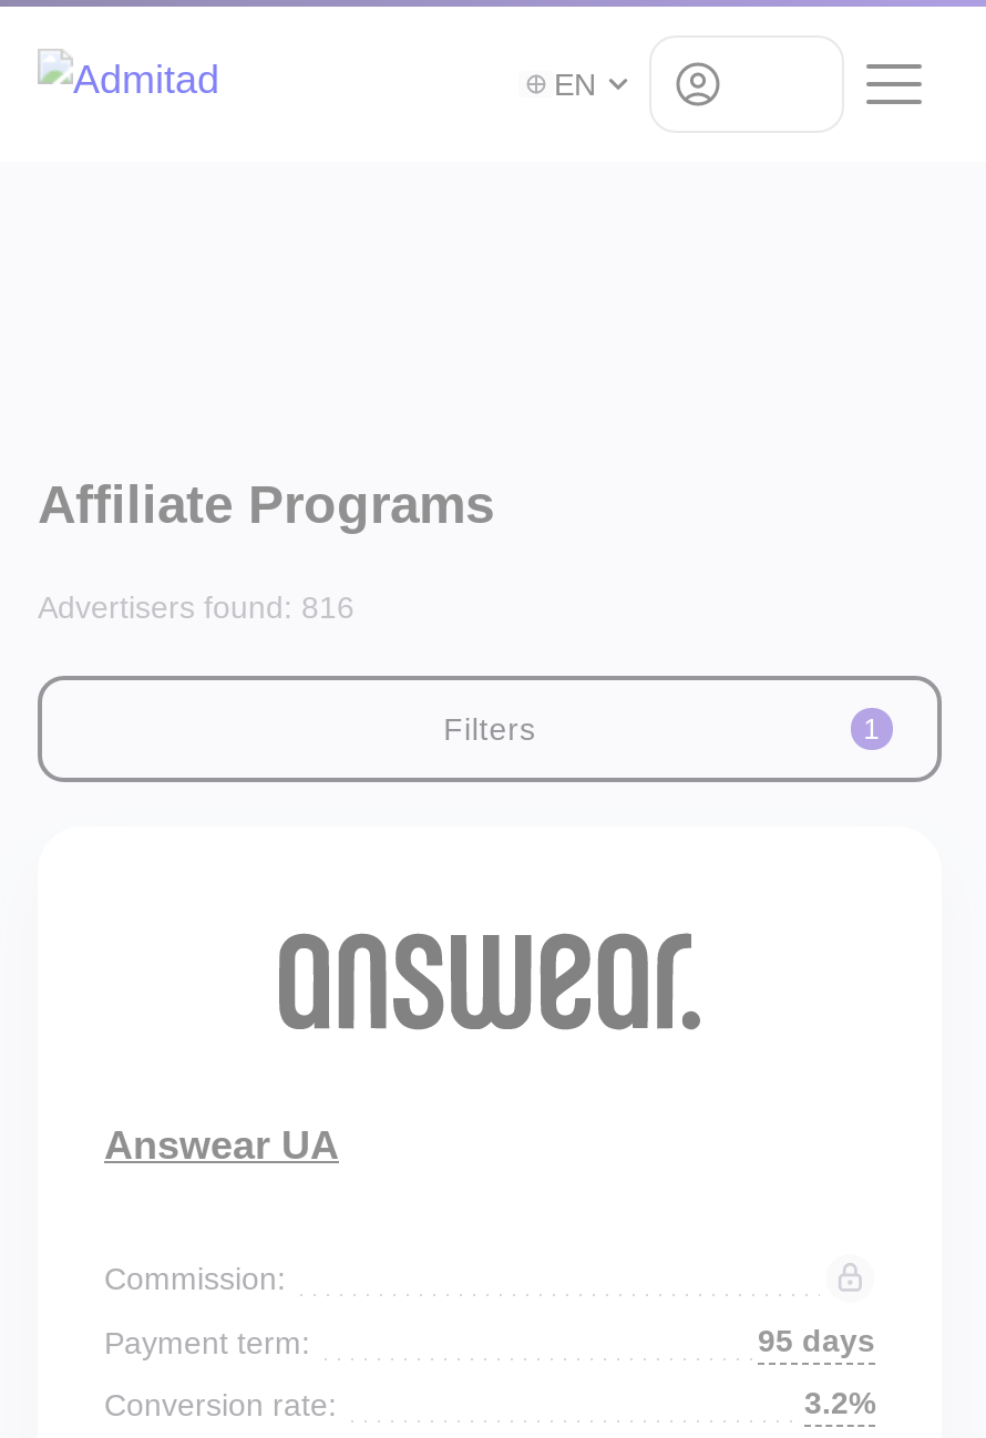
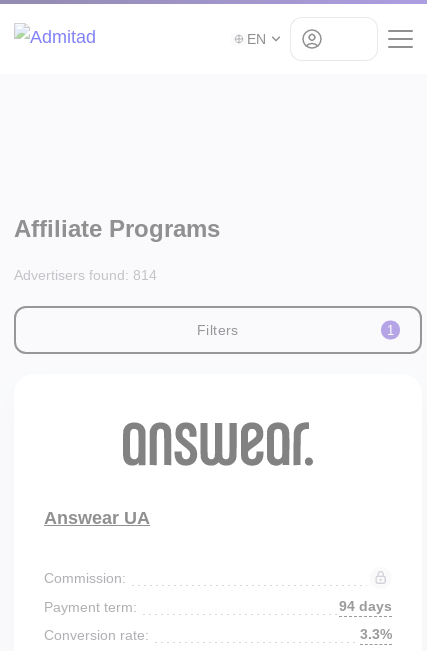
- Advertisers found: 816
+ Advertisers found: 814

- 95 days
+ 94 days

- 3.2%
+ 3.3%
